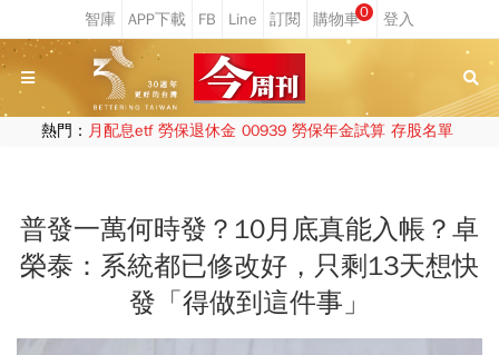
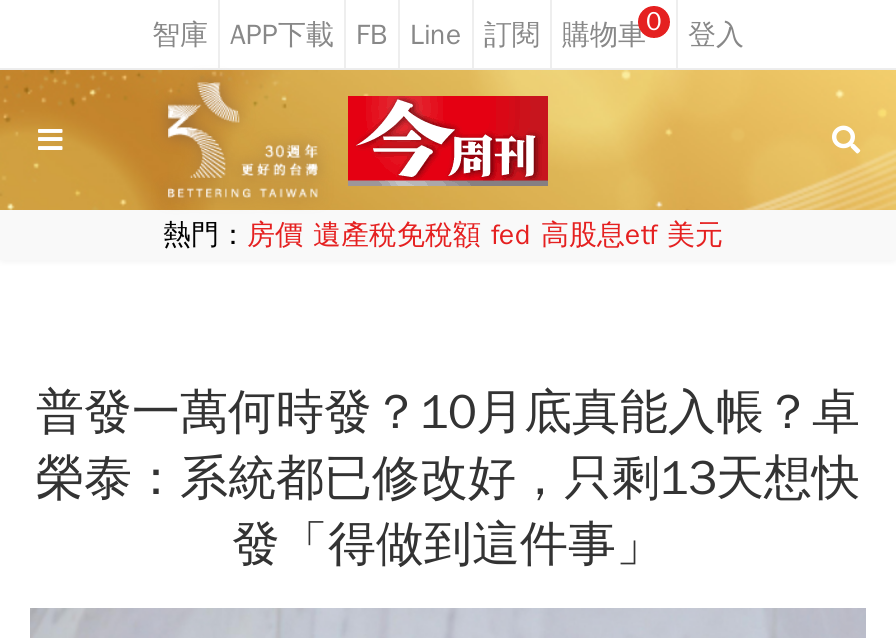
- 熱門：月配息etf 勞保退休金 00939 勞保年金試算 存股名單
+ 熱門：房價 遺產稅免稅額 fed 高股息etf 美元
